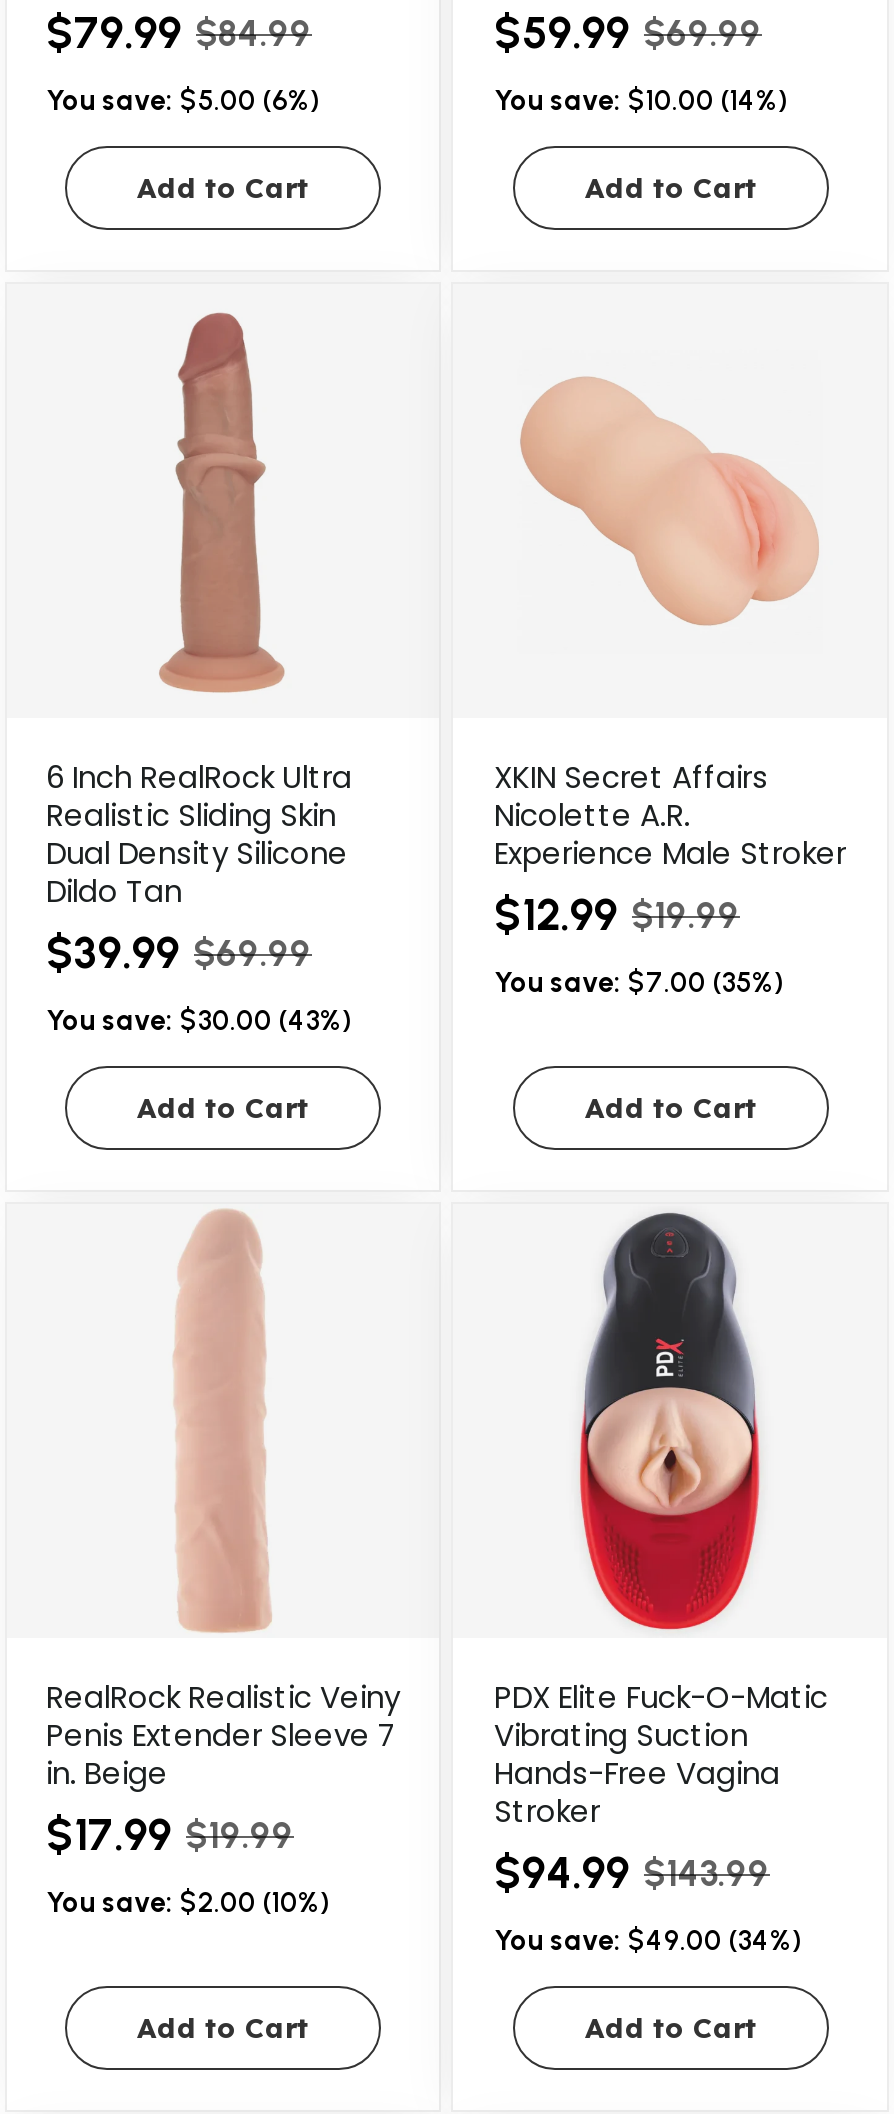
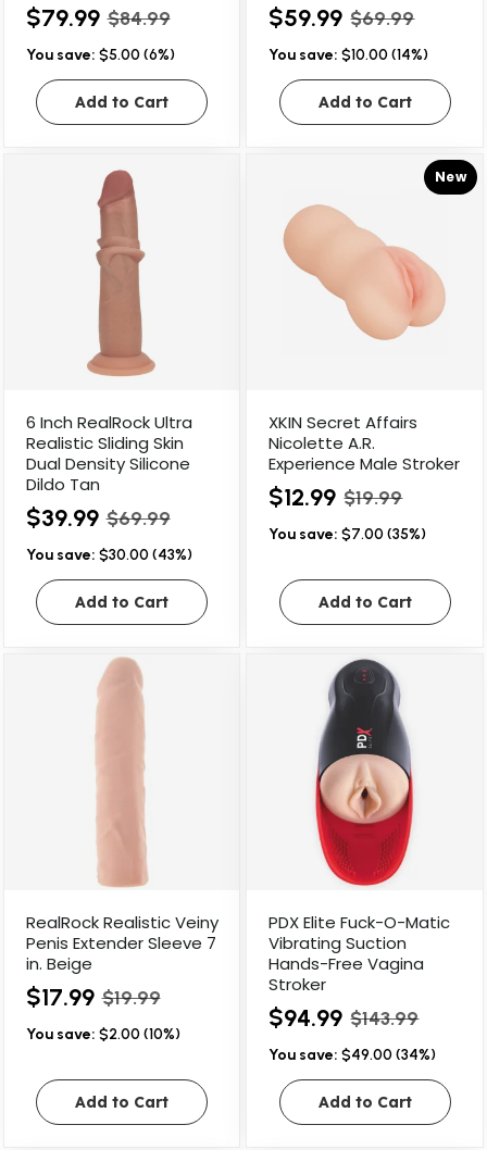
+ New
